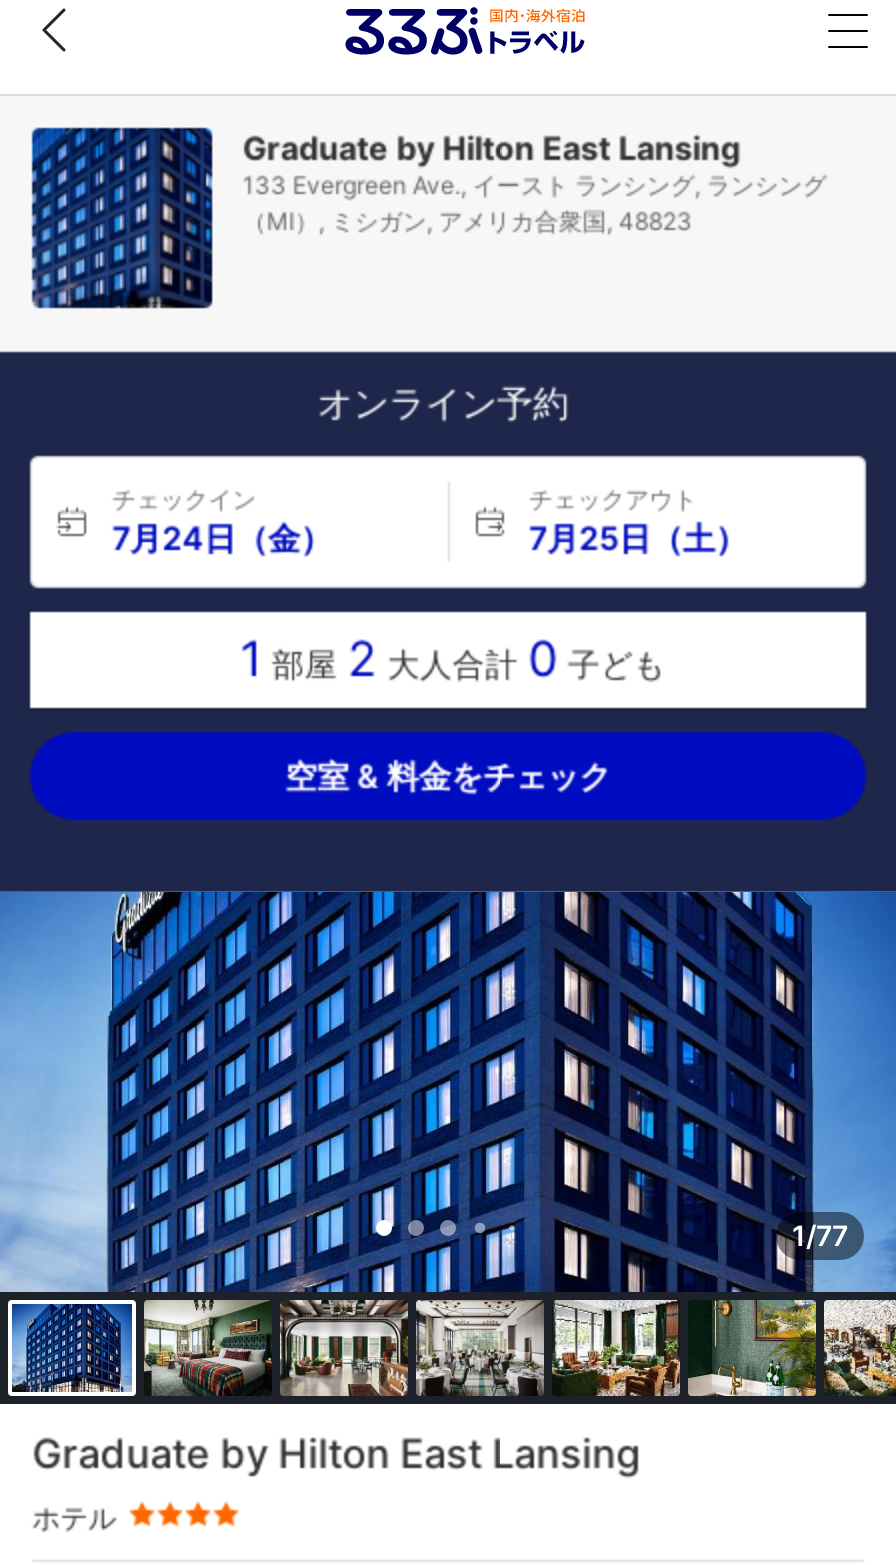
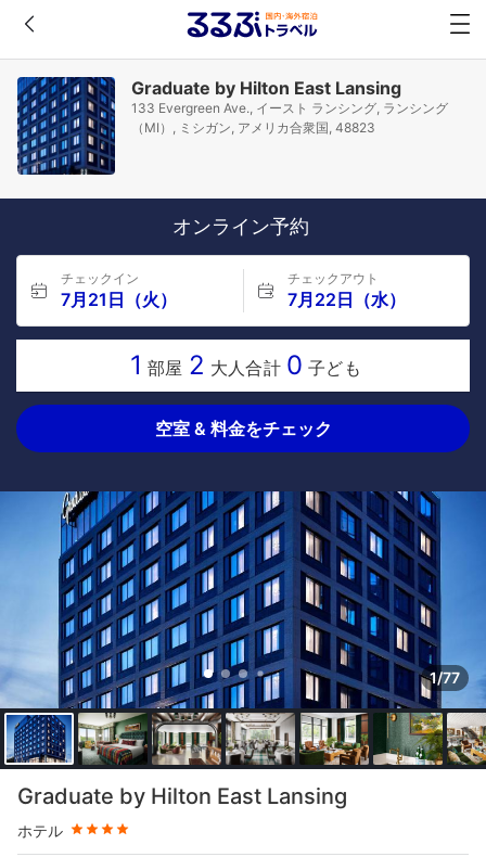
- 7月24日（金）
+ 7月21日（火）

- 7月25日（土）
+ 7月22日（水）
